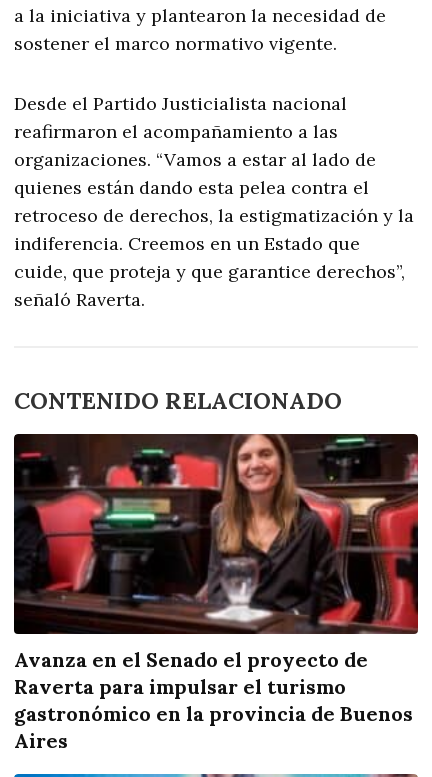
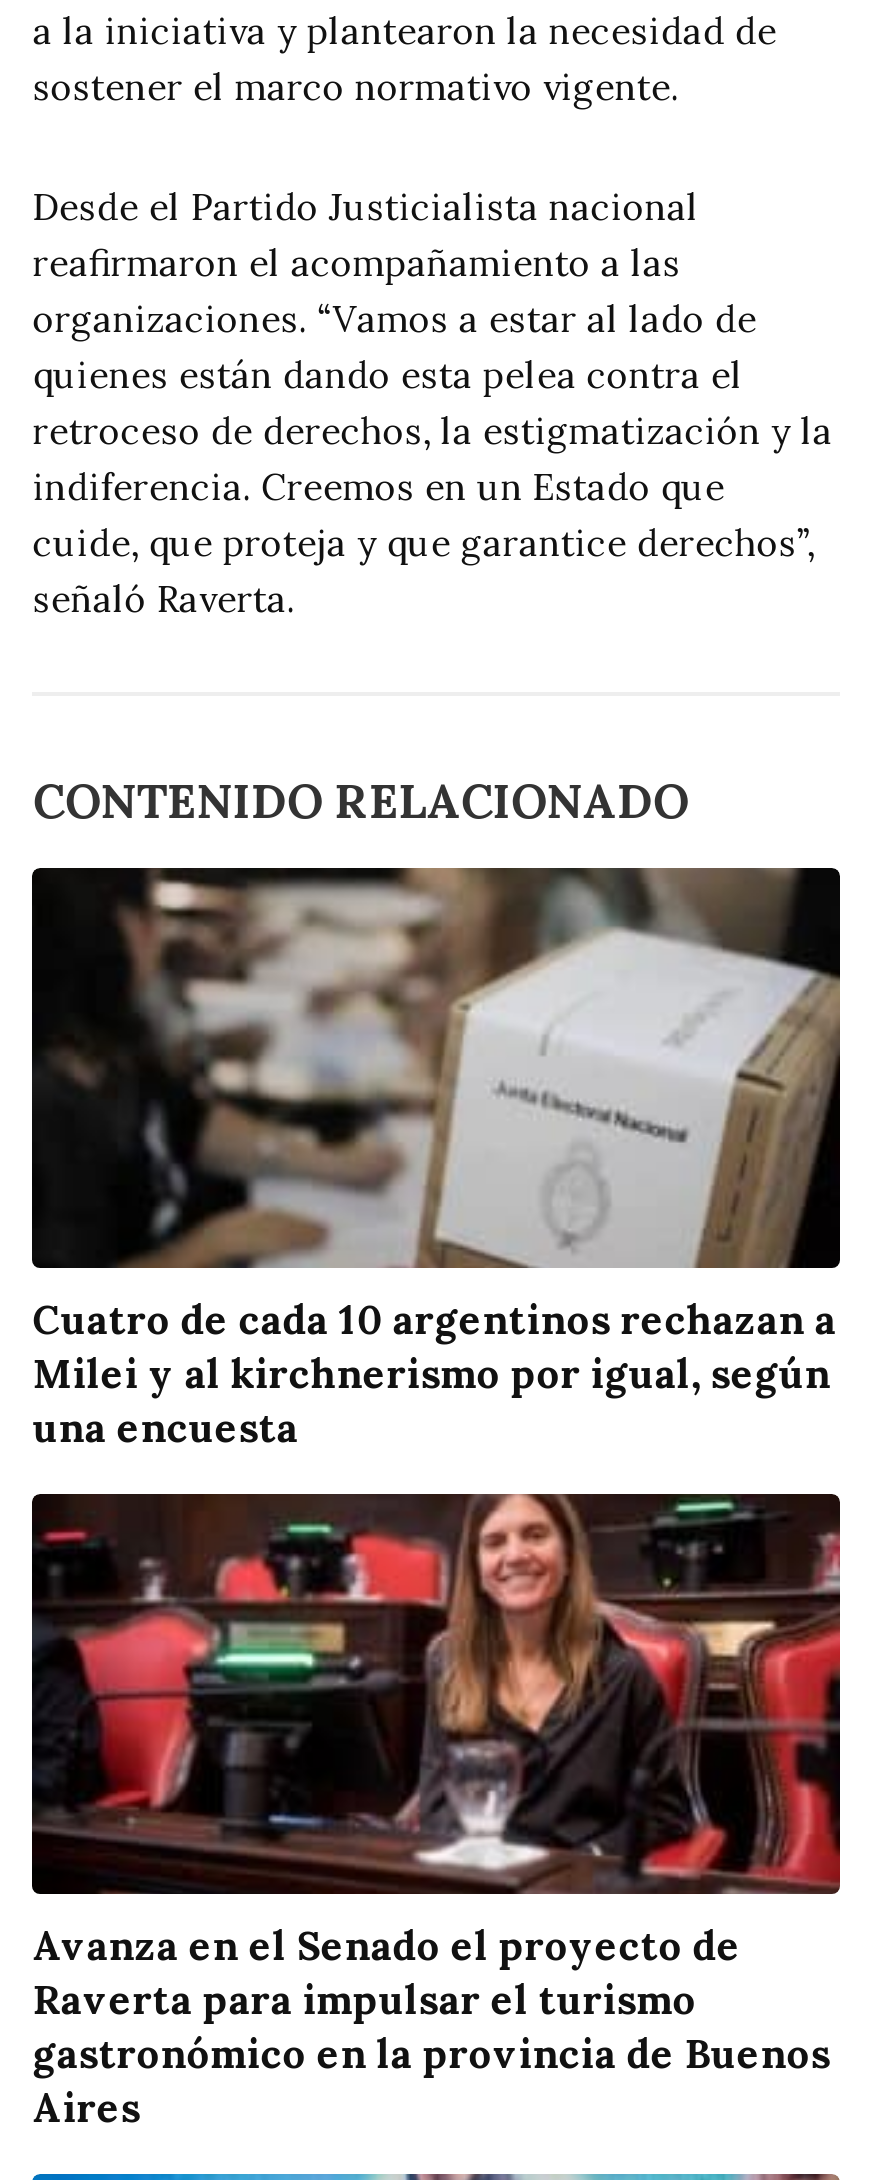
+ [image]
+ Cuatro de cada 10 argentinos rechazan a
+ Milei y al kirchnerismo por igual, según
+ una encuesta
